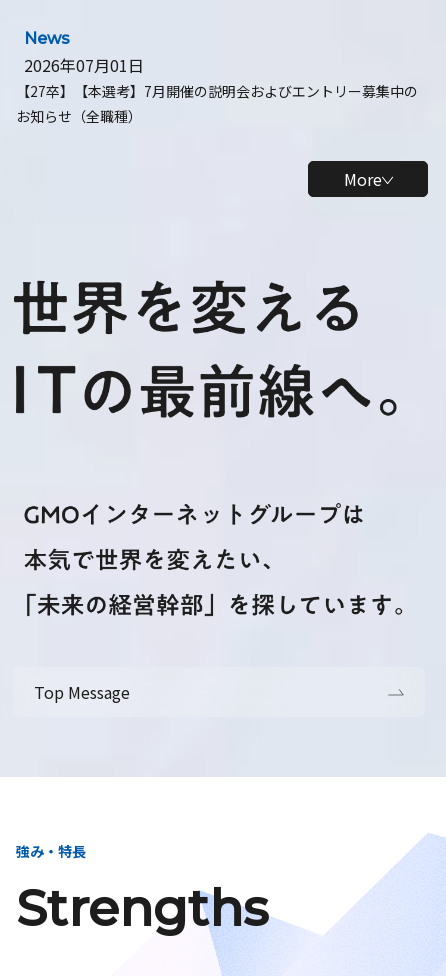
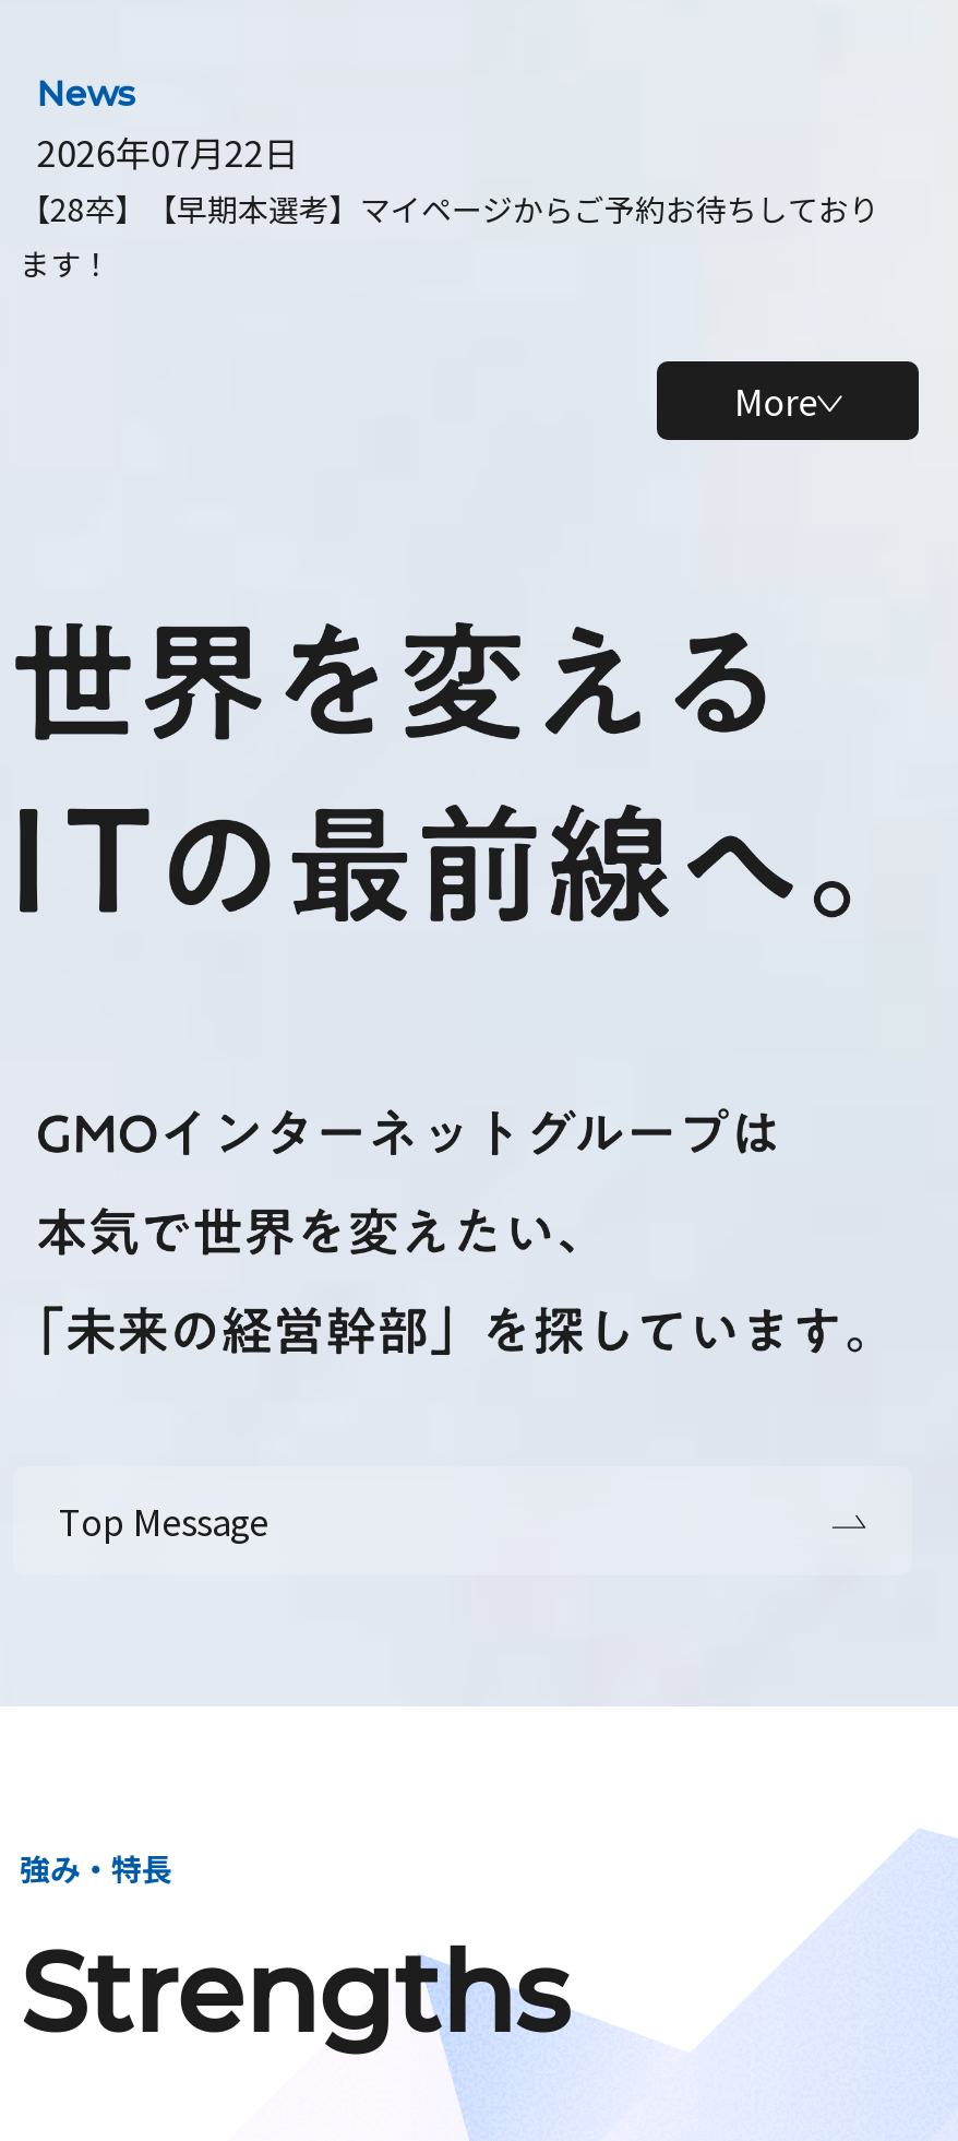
- 2026年07月01日
- 【27卒】【本選考】7月開催の説明会およびエントリー募集中の
- お知らせ（全職種）
+ 2026年07月22日
+ 【28卒】【早期本選考】マイページからご予約お待ちしており
+ ます！
